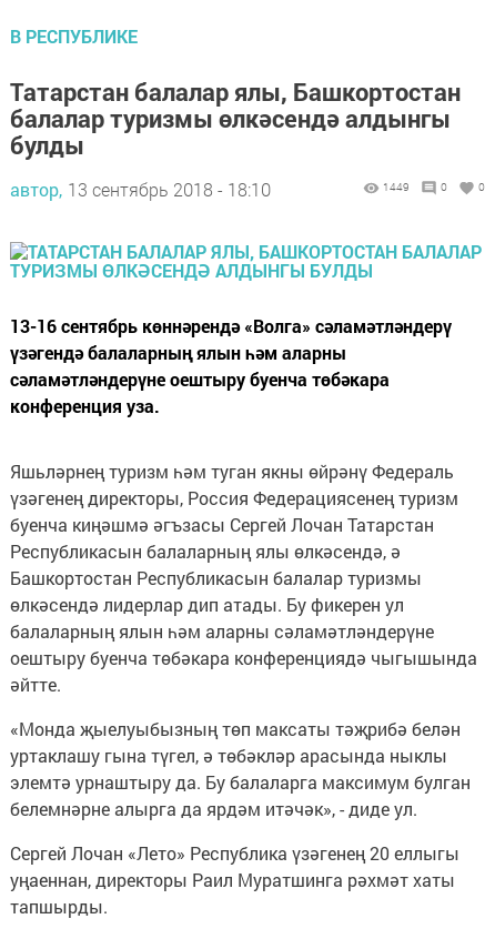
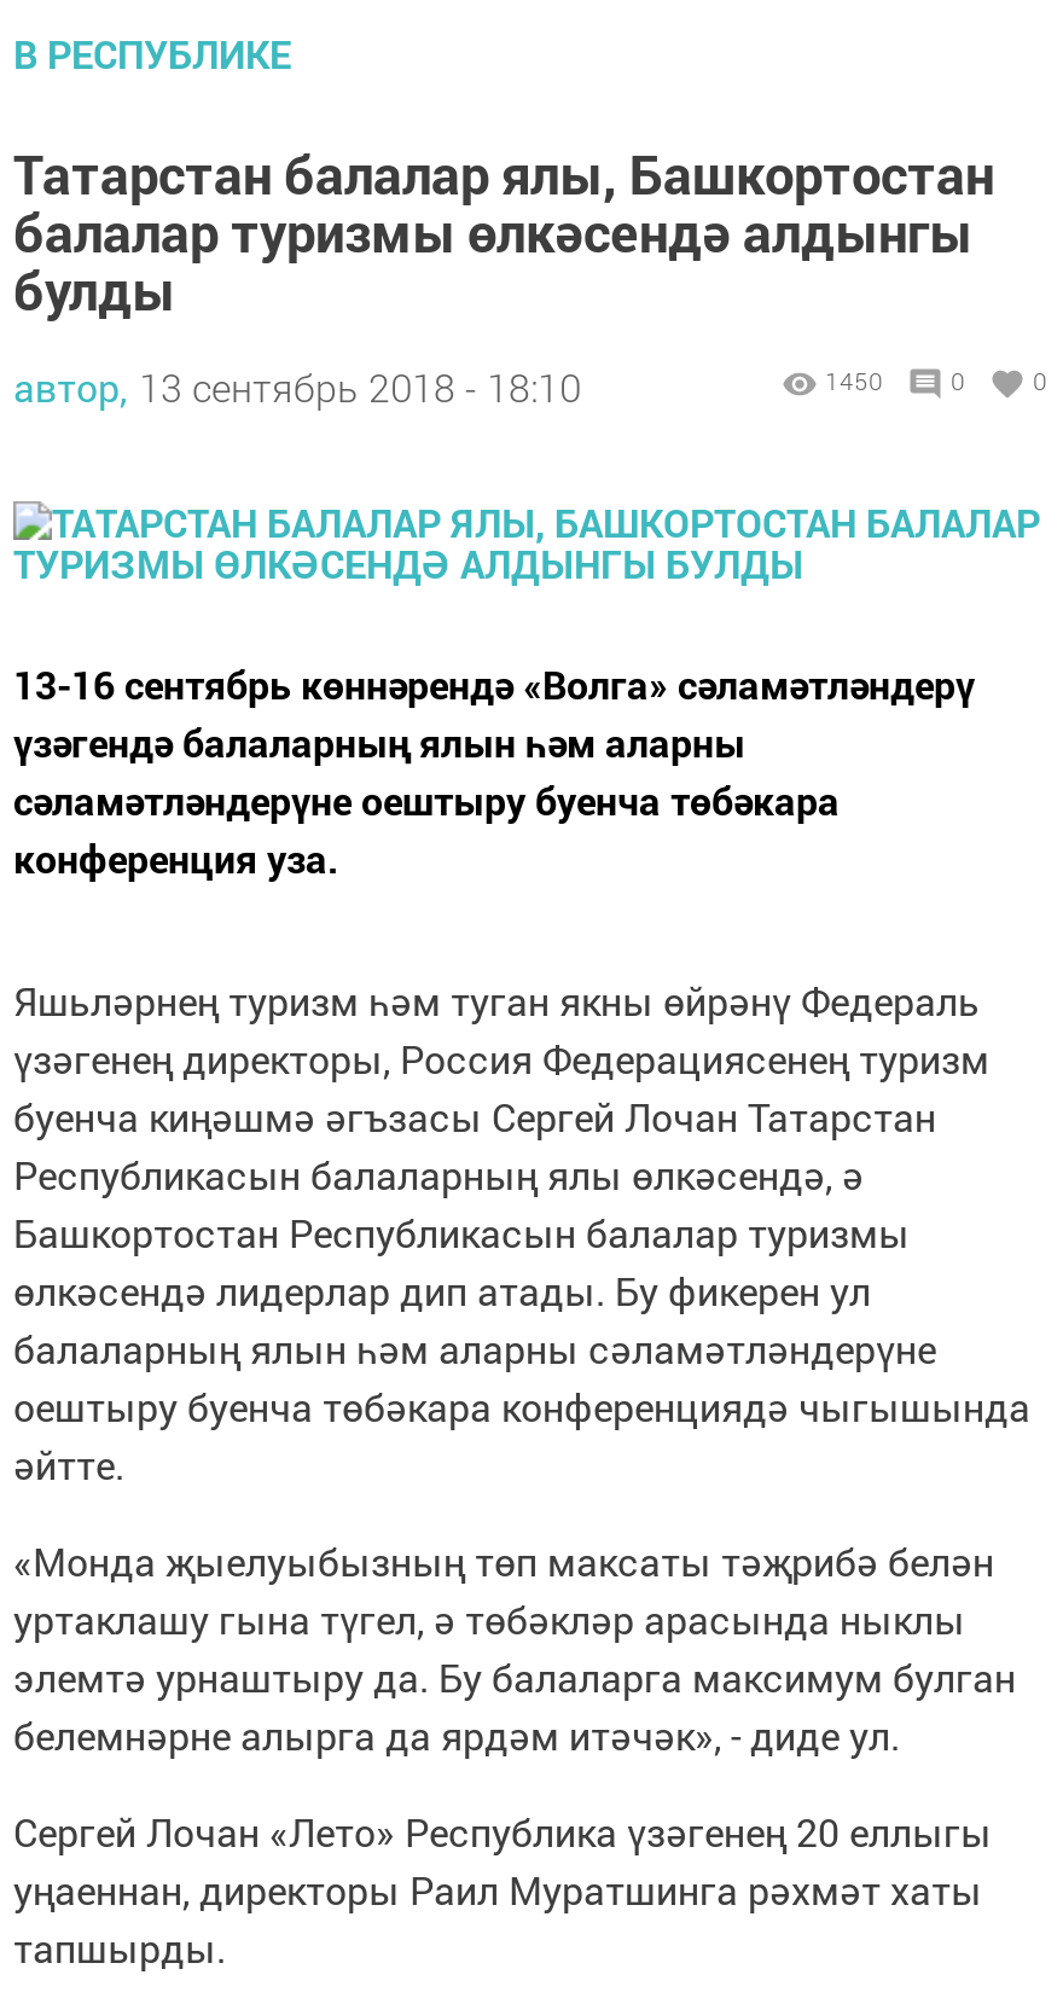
- 1449
+ 1450
